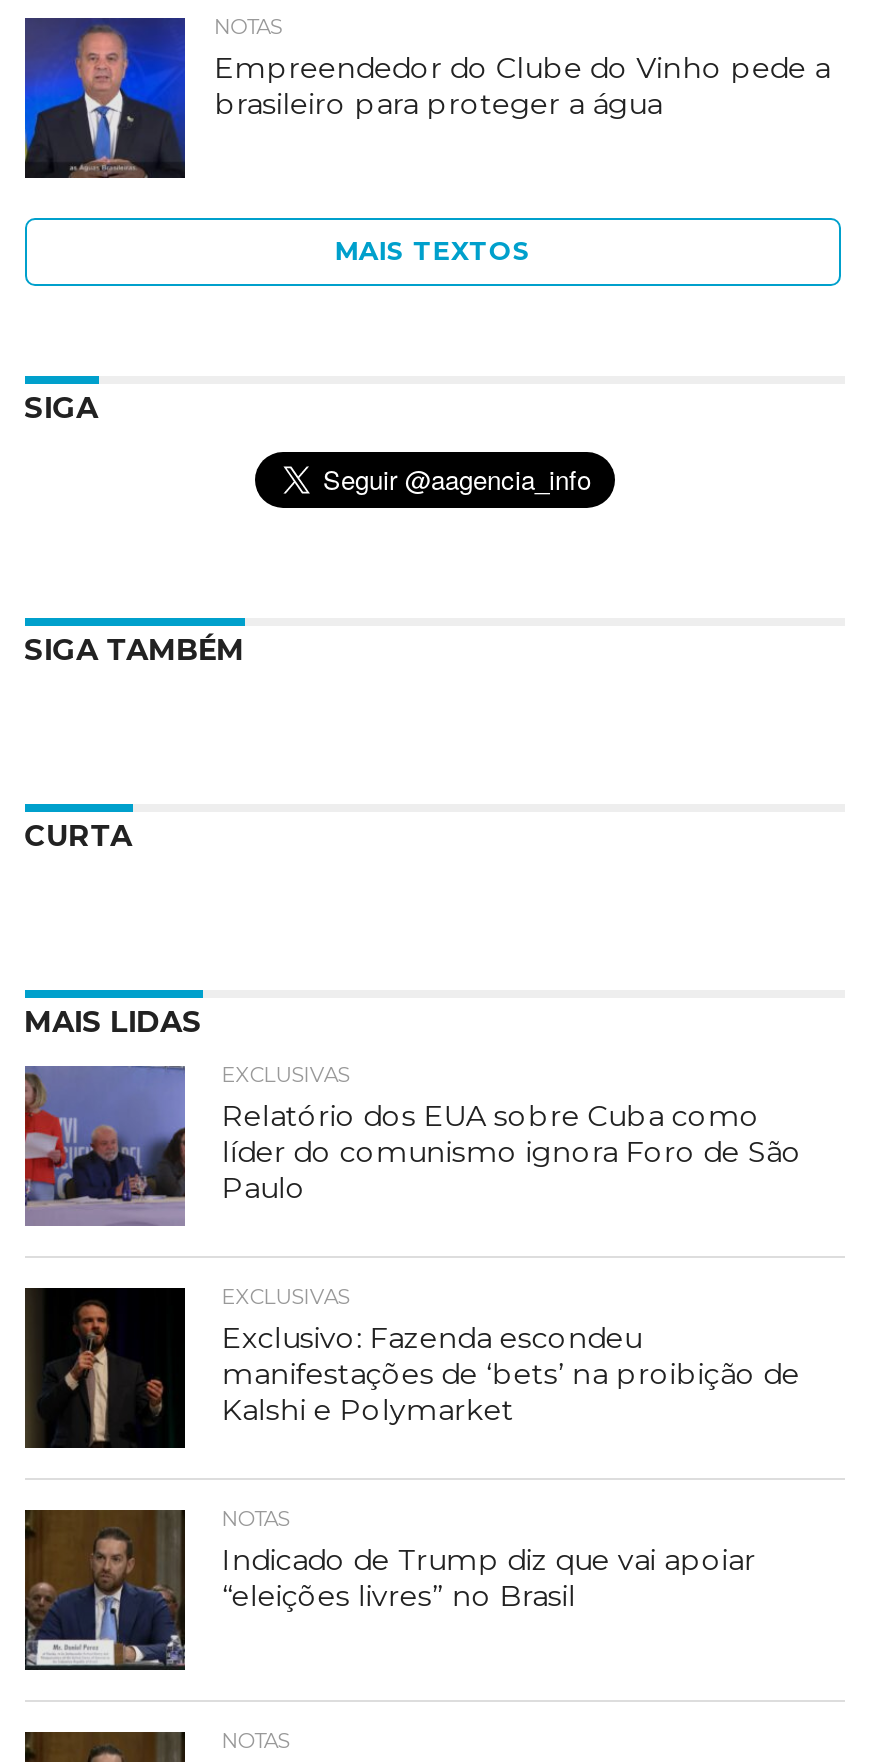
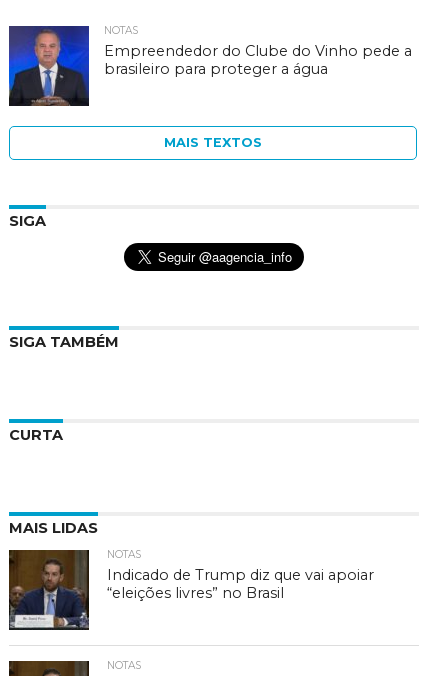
- [image]
- EXCLUSIVAS
- Relatório dos EUA sobre Cuba como
- líder do comunismo ignora Foro de São
- Paulo
- EXCLUSIVAS
- Exclusivo: Fazenda escondeu
- manifestações de ‘bets’ na proibição de
- Kalshi e Polymarket

- [image]
